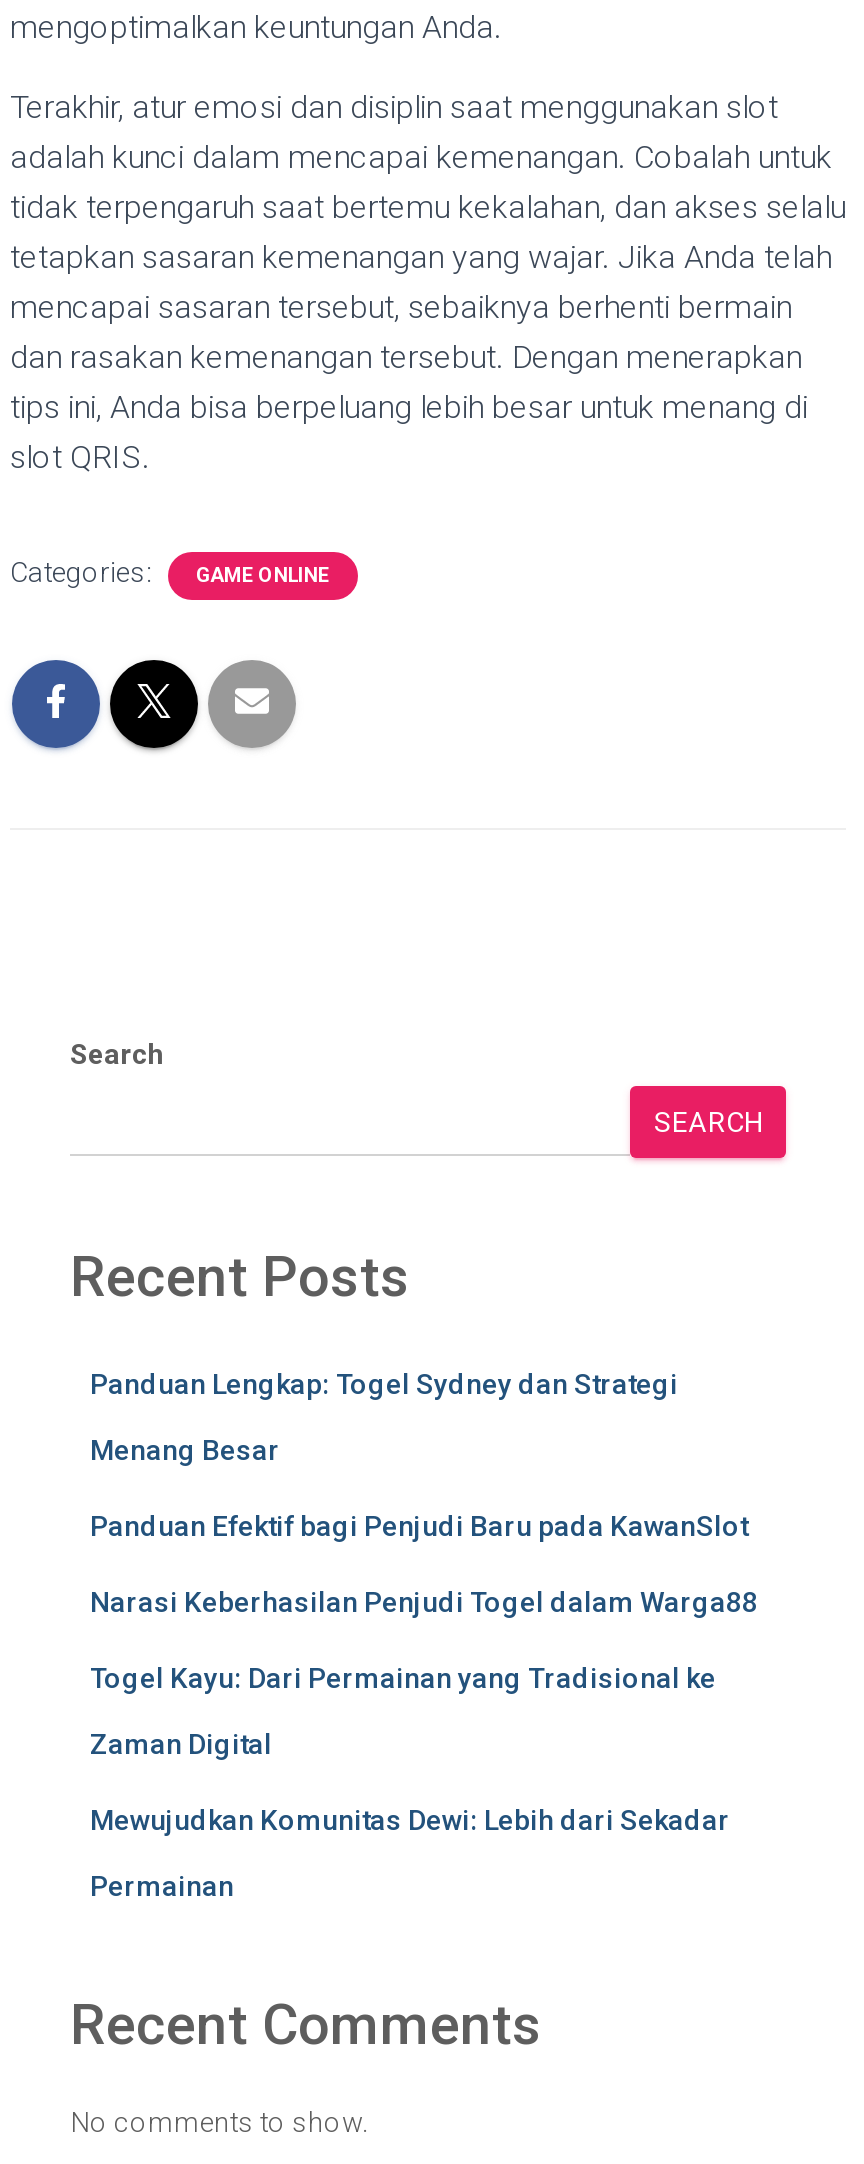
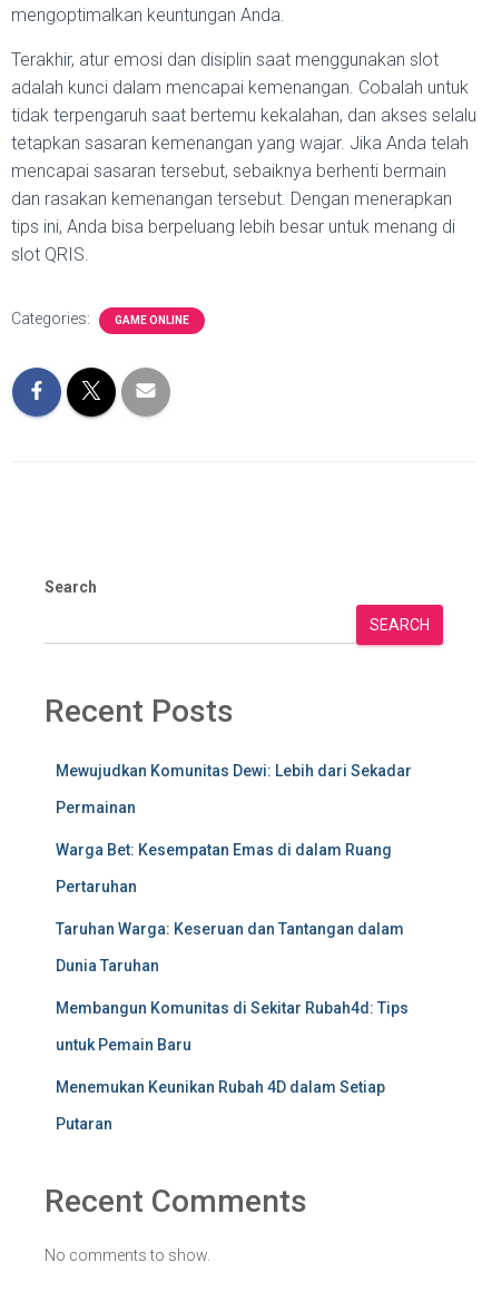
- Panduan Lengkap: Togel Sydney dan Strategi
- Menang Besar
- Panduan Efektif bagi Penjudi Baru pada KawanSlot
- Narasi Keberhasilan Penjudi Togel dalam Warga88
- Togel Kayu: Dari Permainan yang Tradisional ke
- Zaman Digital

moved up: Mewujudkan Komunitas Dewi: Lebih dari Sekadar | Permainan

+ Warga Bet: Kesempatan Emas di dalam Ruang
+ Pertaruhan
+ Taruhan Warga: Keseruan dan Tantangan dalam
+ Dunia Taruhan
+ Membangun Komunitas di Sekitar Rubah4d: Tips
+ untuk Pemain Baru
+ Menemukan Keunikan Rubah 4D dalam Setiap
+ Putaran
